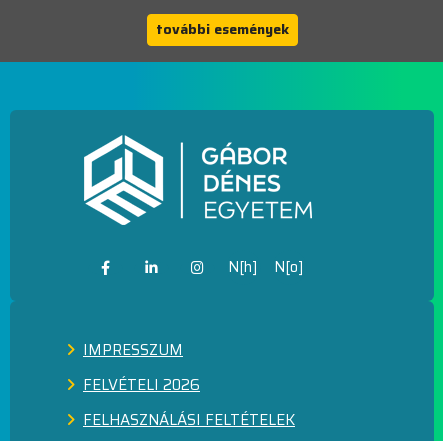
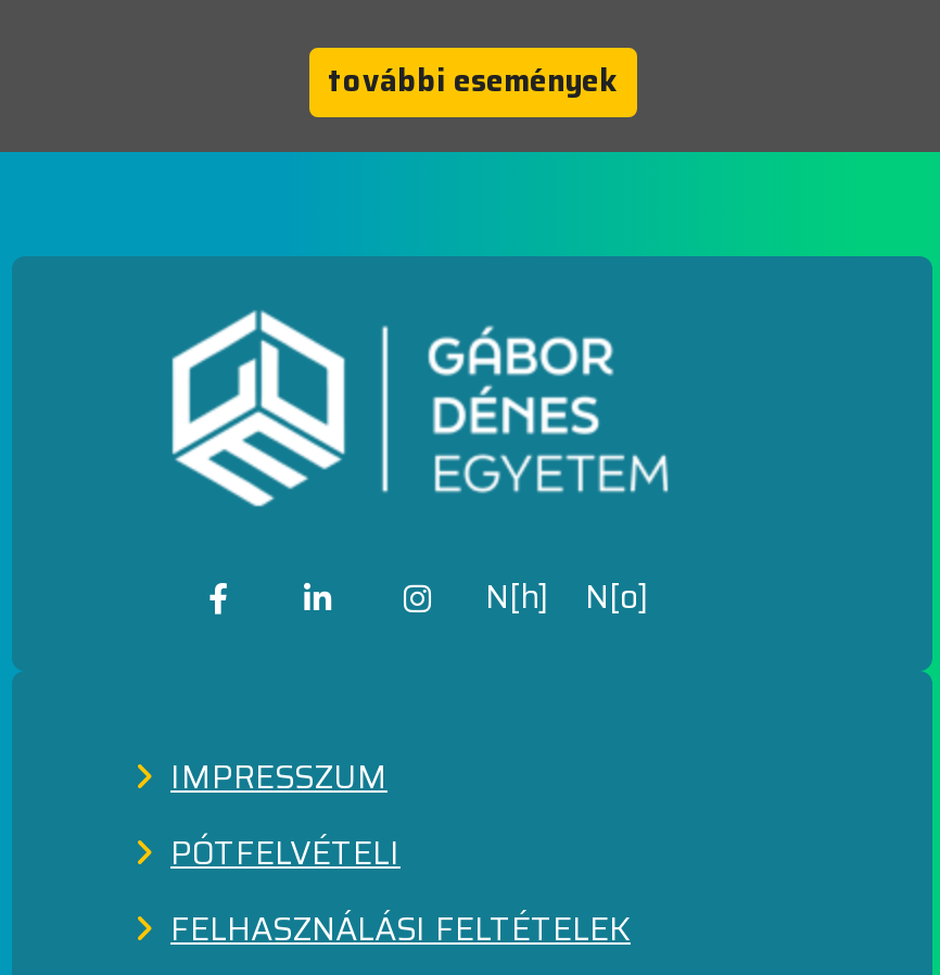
- FELVÉTELI 2026
+ PÓTFELVÉTELI
